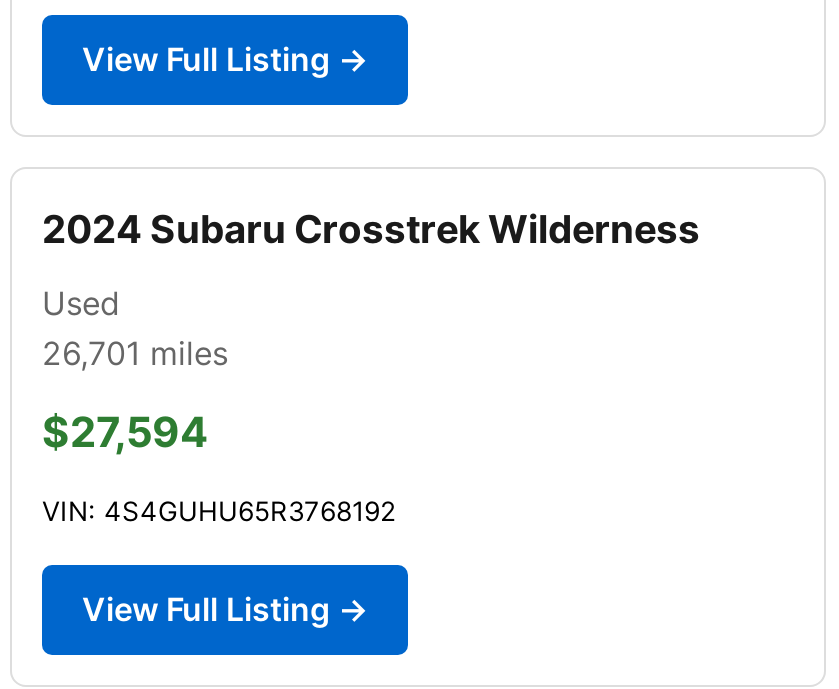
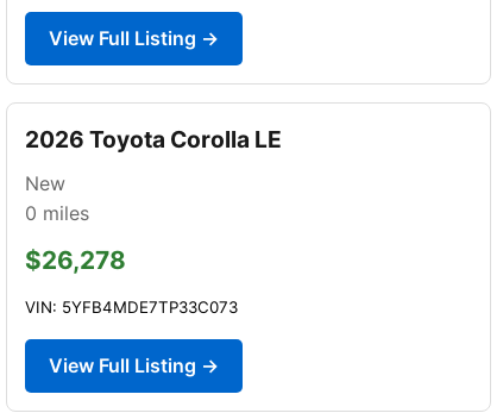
- 2024 Subaru Crosstrek Wilderness
+ 2026 Toyota Corolla LE

- Used
- 26,701 miles
+ New
+ 0 miles

- $27,594
+ $26,278

- VIN: 4S4GUHU65R3768192
+ VIN: 5YFB4MDE7TP33C073
